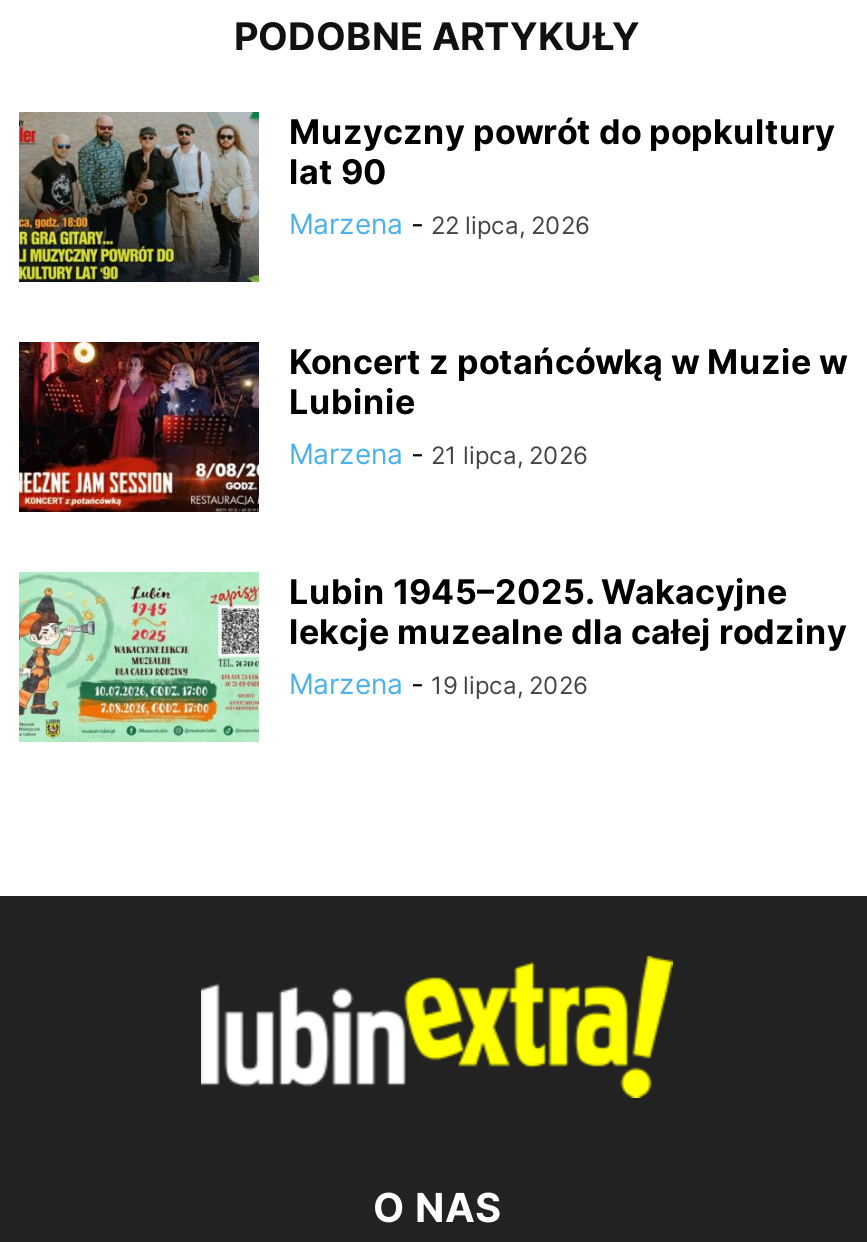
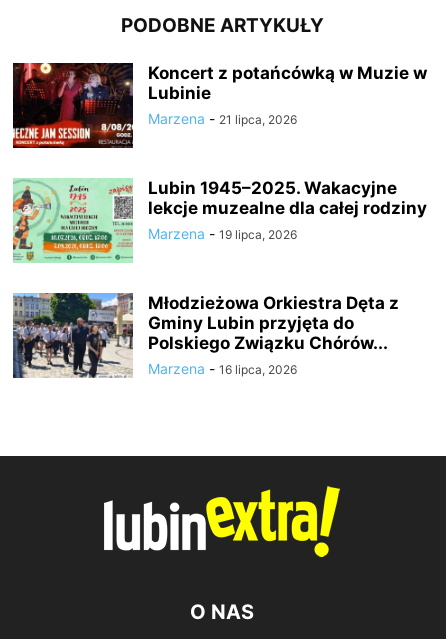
- [image]
- Muzyczny powrót do popkultury
- lat 90
- Marzena - 22 lipca, 2026

moved up: [image] | Koncert z potańcówką w Muzie w | Lubinie | Marzena - 21 lipca, 2026 | Lubin 1945–2025. Wakacyjne | lekcje muzealne dla całej rodziny | Marzena - 19 lipca, 2026

+ [image]
+ Młodzieżowa Orkiestra Dęta z
+ Gminy Lubin przyjęta do
+ Polskiego Związku Chórów...
+ Marzena - 16 lipca, 2026
